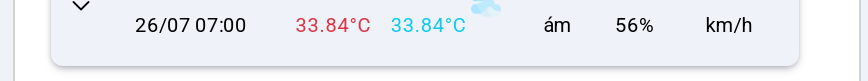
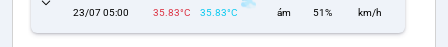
- 26/07 07:00
- 33.84°C
- 33.84°C
+ 23/07 05:00
+ 35.83°C
+ 35.83°C

- ám 56%
+ ám 51%
